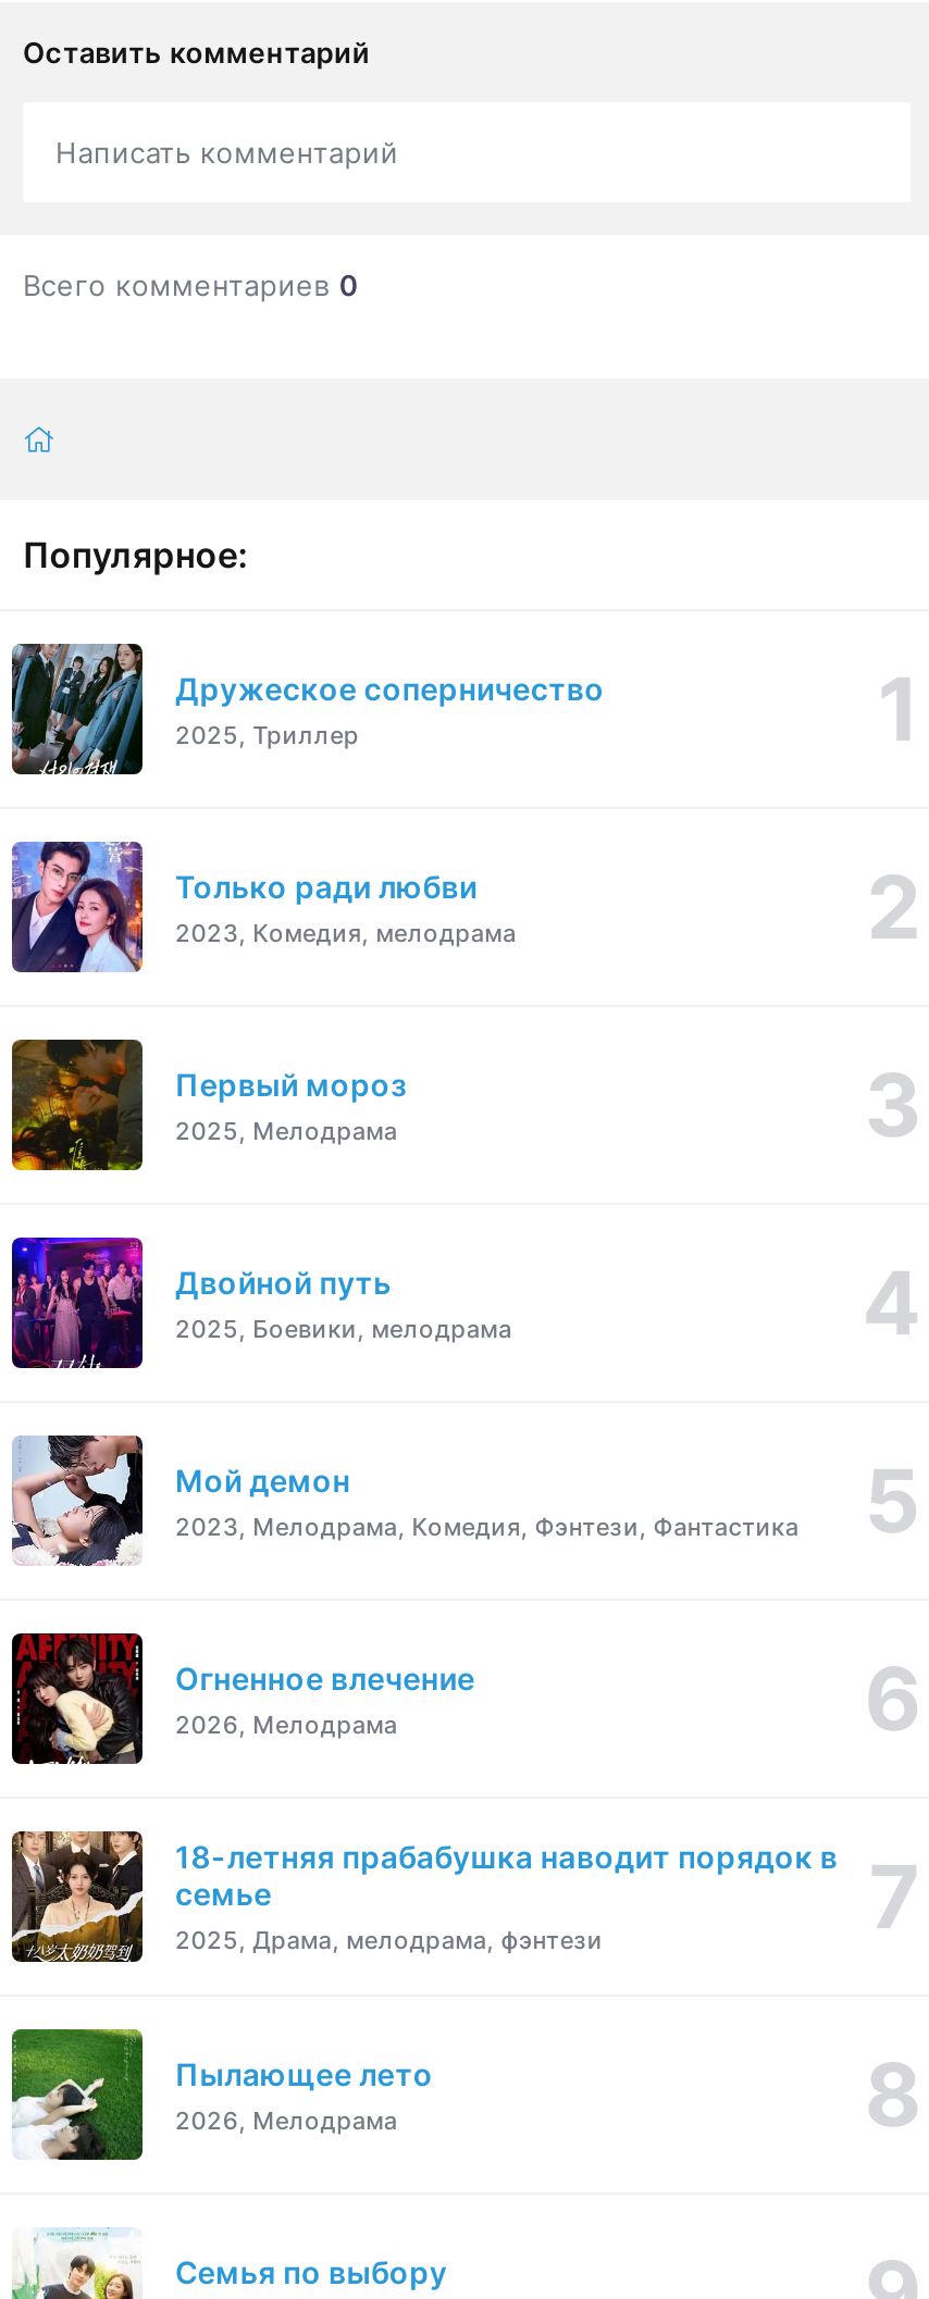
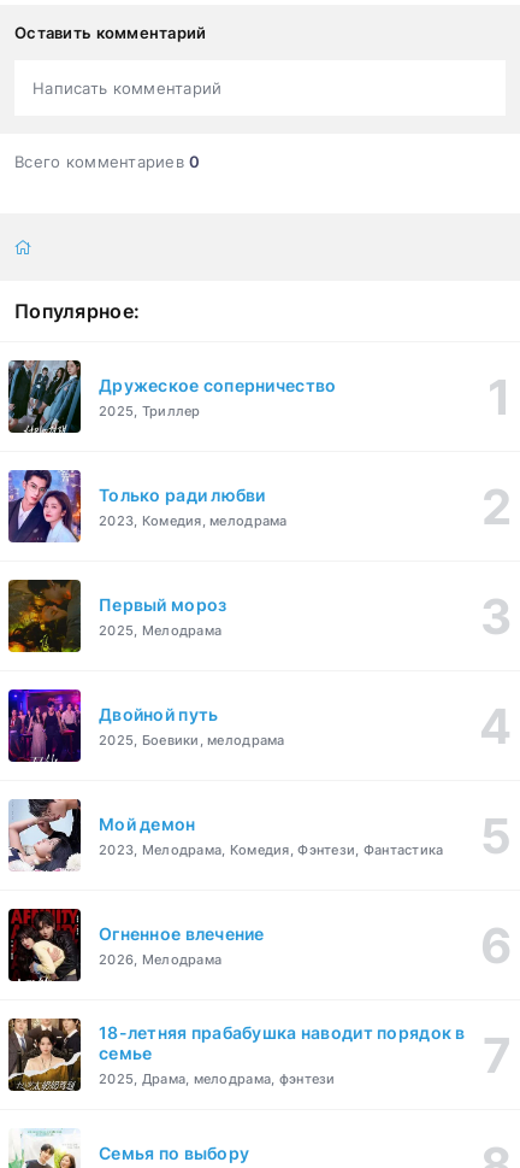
- [image]
- Пылающее лето
- 2026, Мелодрама
